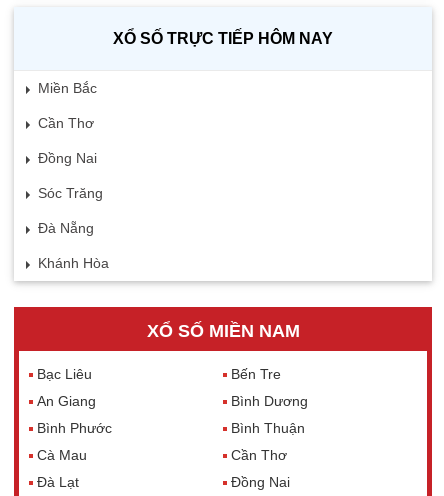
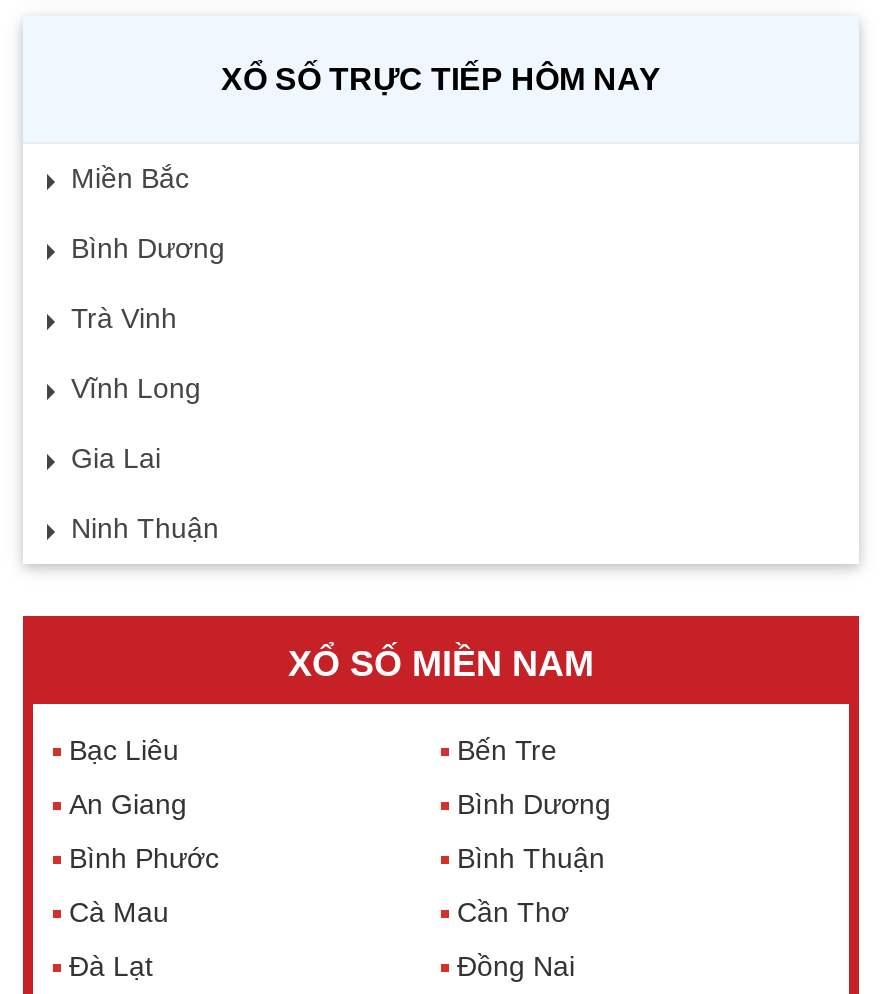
- Cần Thơ
+ Bình Dương

- Đồng Nai
+ Trà Vinh

- Sóc Trăng
+ Vĩnh Long

- Đà Nẵng
+ Gia Lai

- Khánh Hòa
+ Ninh Thuận
